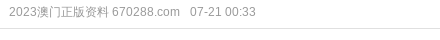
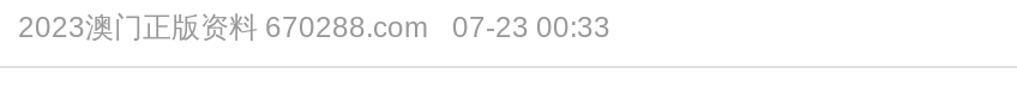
- 2023澳门正版资料 670288.com 07-21 00:33
+ 2023澳门正版资料 670288.com 07-23 00:33
